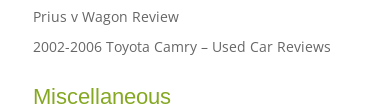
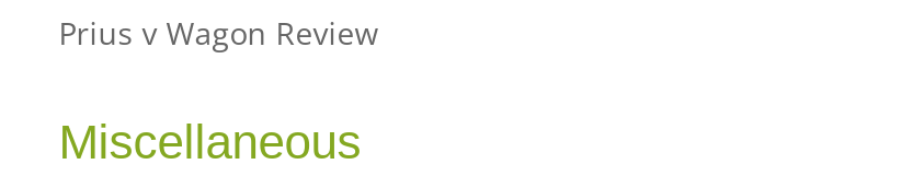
- 2002-2006 Toyota Camry – Used Car Reviews
